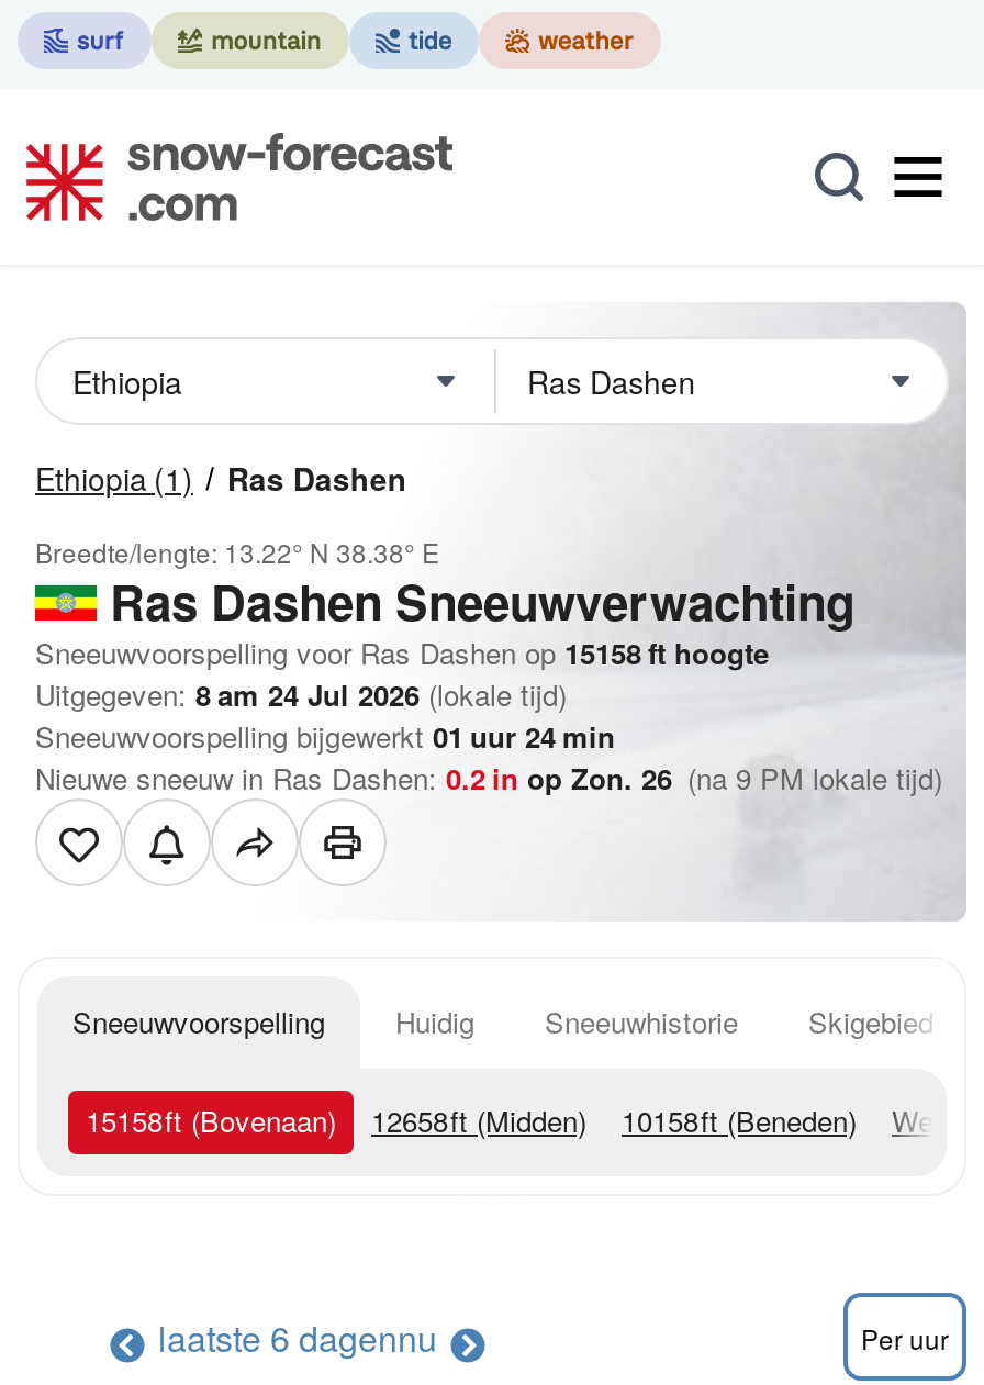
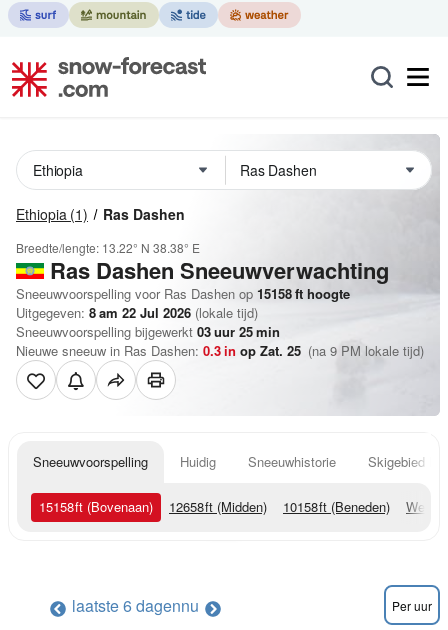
- Uitgegeven: 8 am 24 Jul 2026 (lokale tijd)
+ Uitgegeven: 8 am 22 Jul 2026 (lokale tijd)

- Sneeuwvoorspelling bijgewerkt 01 uur 24 min
+ Sneeuwvoorspelling bijgewerkt 03 uur 25 min

- Nieuwe sneeuw in Ras Dashen: 0.2 in op Zon. 26 (na 9 PM lokale tijd)
+ Nieuwe sneeuw in Ras Dashen: 0.3 in op Zat. 25 (na 9 PM lokale tijd)
